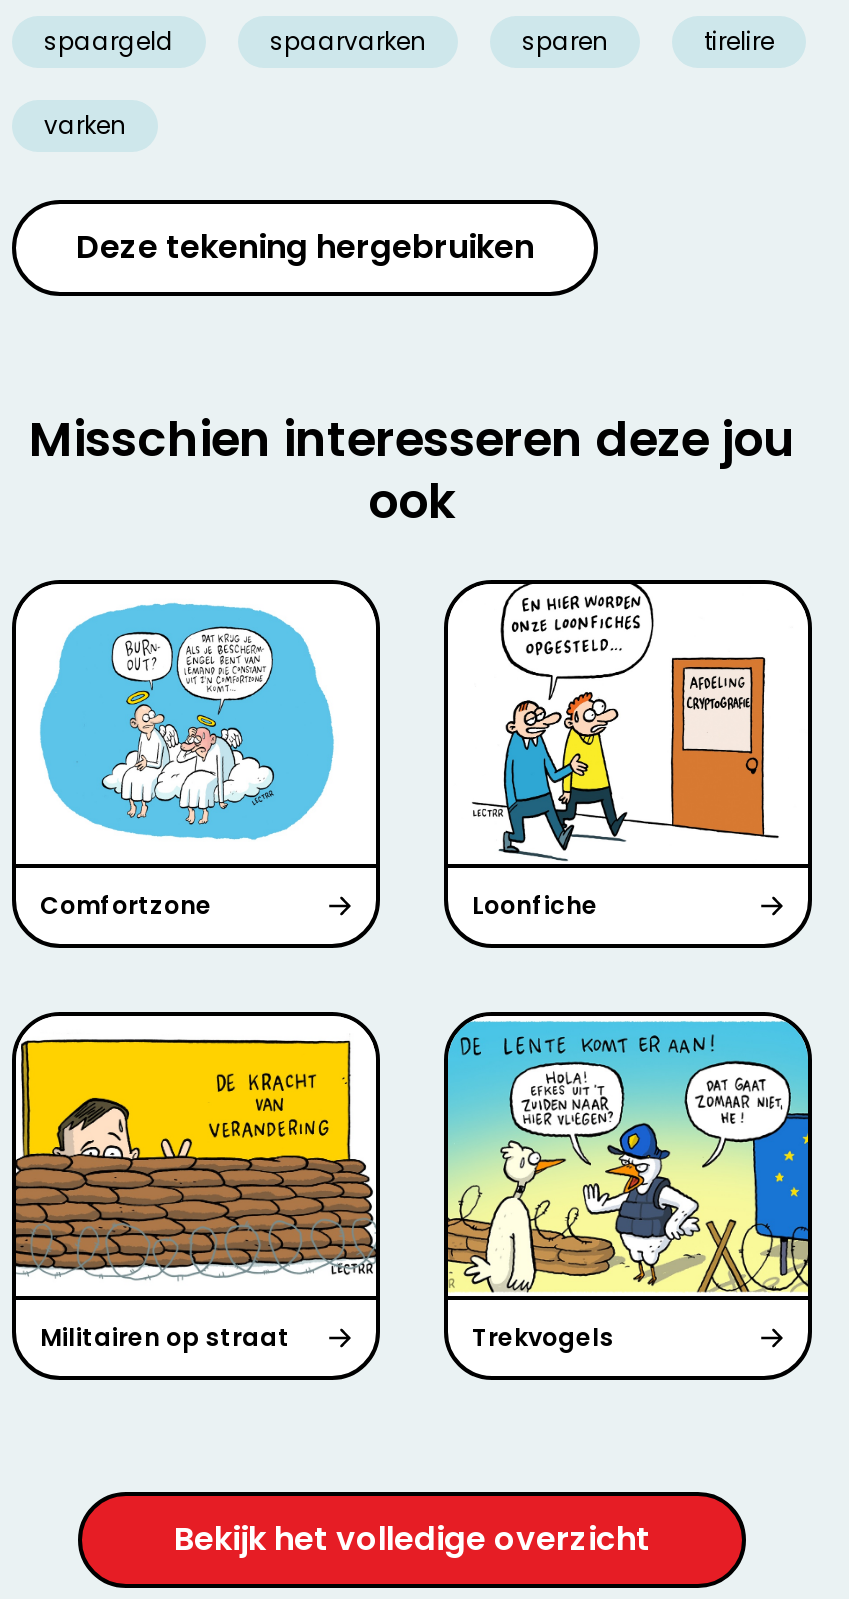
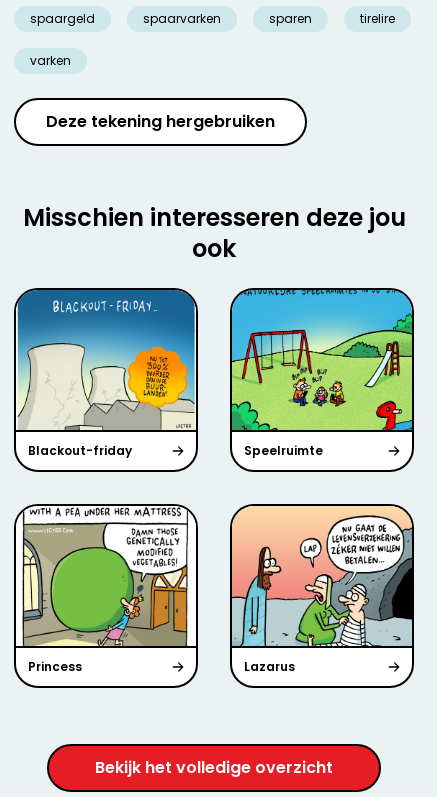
- [image]
- Comfortzone
- Loonfiche
+ [image]
+ Blackout-friday
+ Speelruimte

- [image]
+ [image]

- [image]
- Militairen op straat
- Trekvogels
+ [image]
+ Princess
+ Lazarus

- [image]
+ [image]
